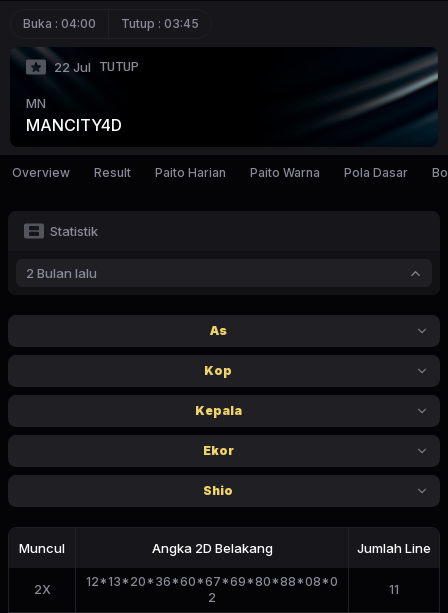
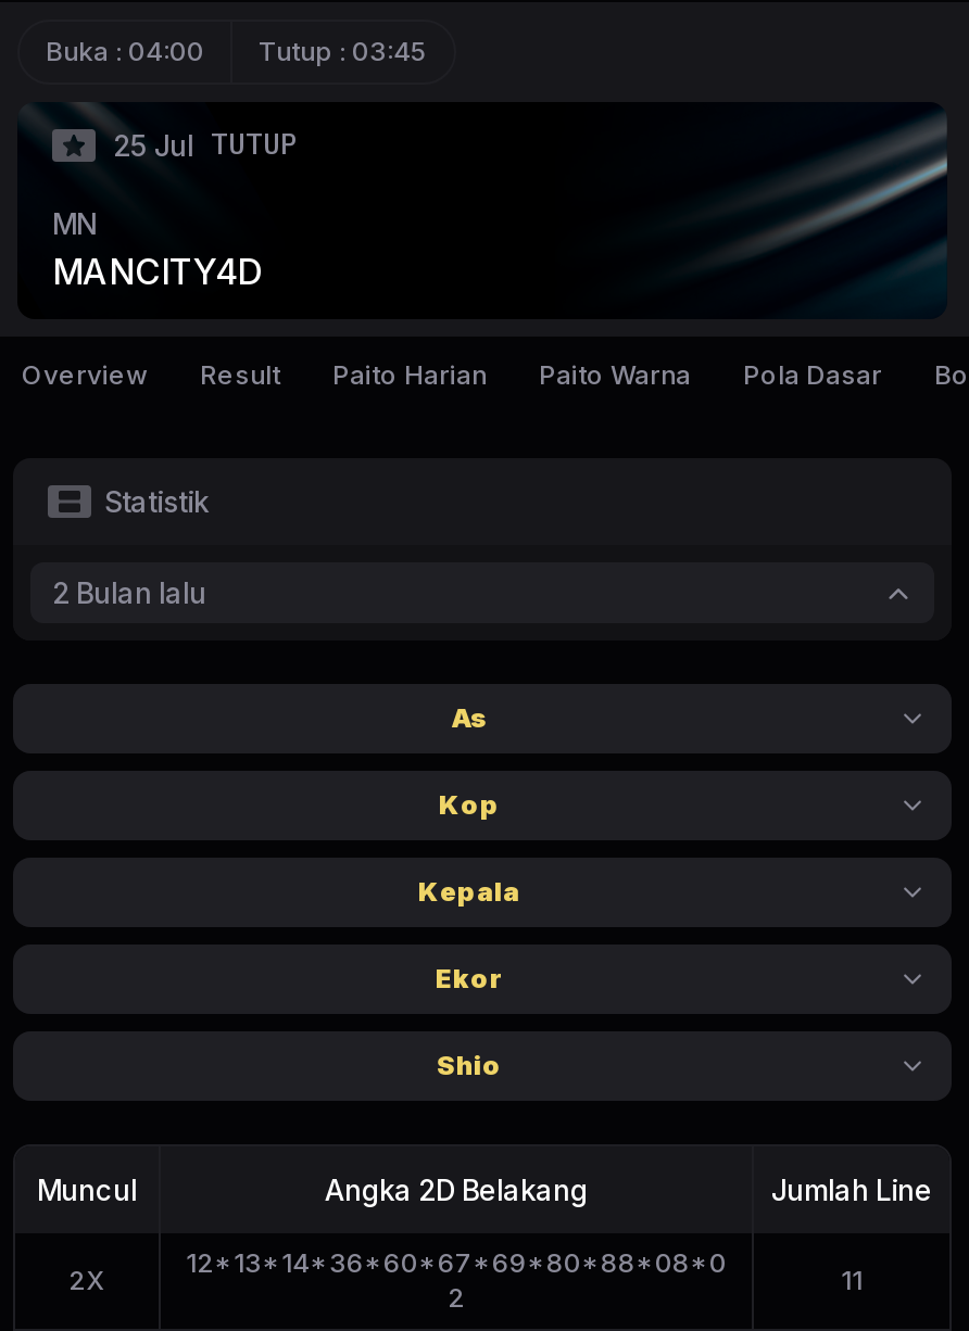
- 22 Jul TUTUP
+ 25 Jul TUTUP

- 12*13*20*36*60*67*69*80*88*08*0
+ 12*13*14*36*60*67*69*80*88*08*0
